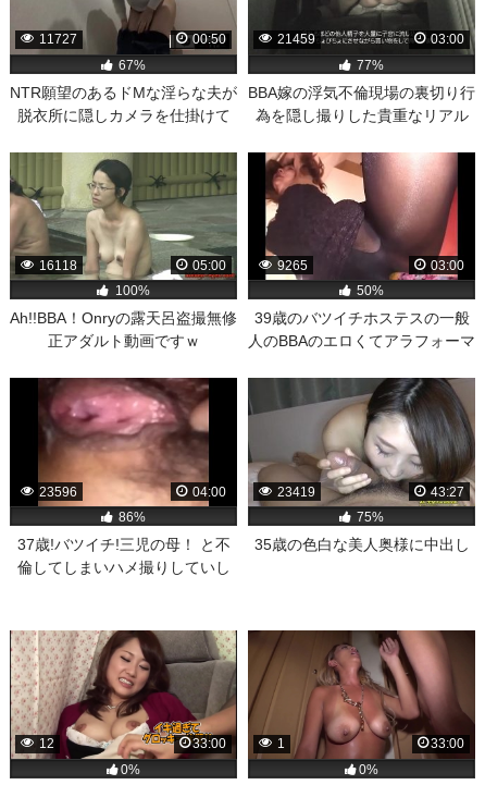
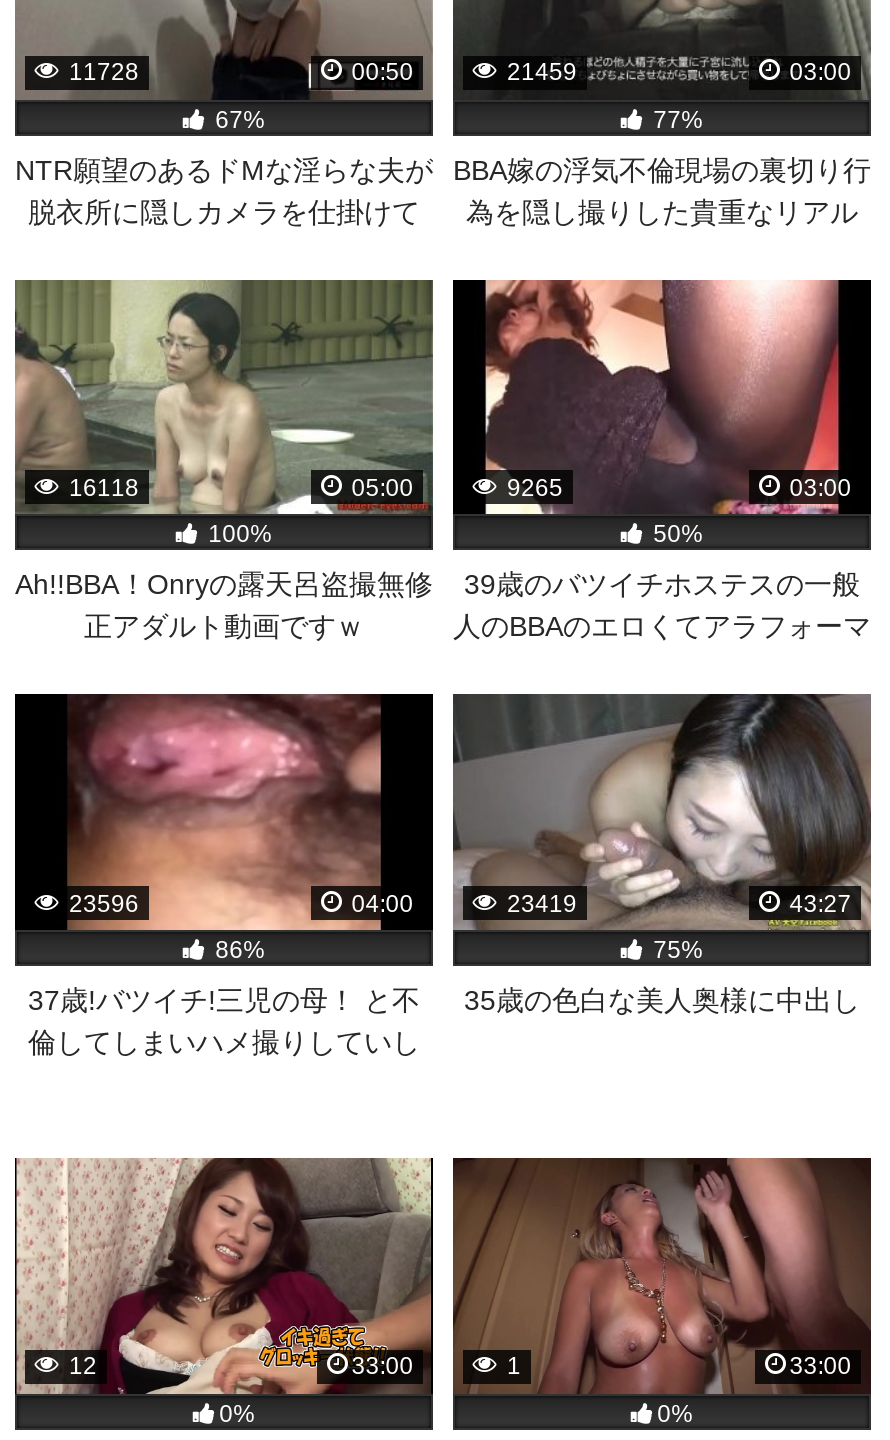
- 11727
+ 11728
